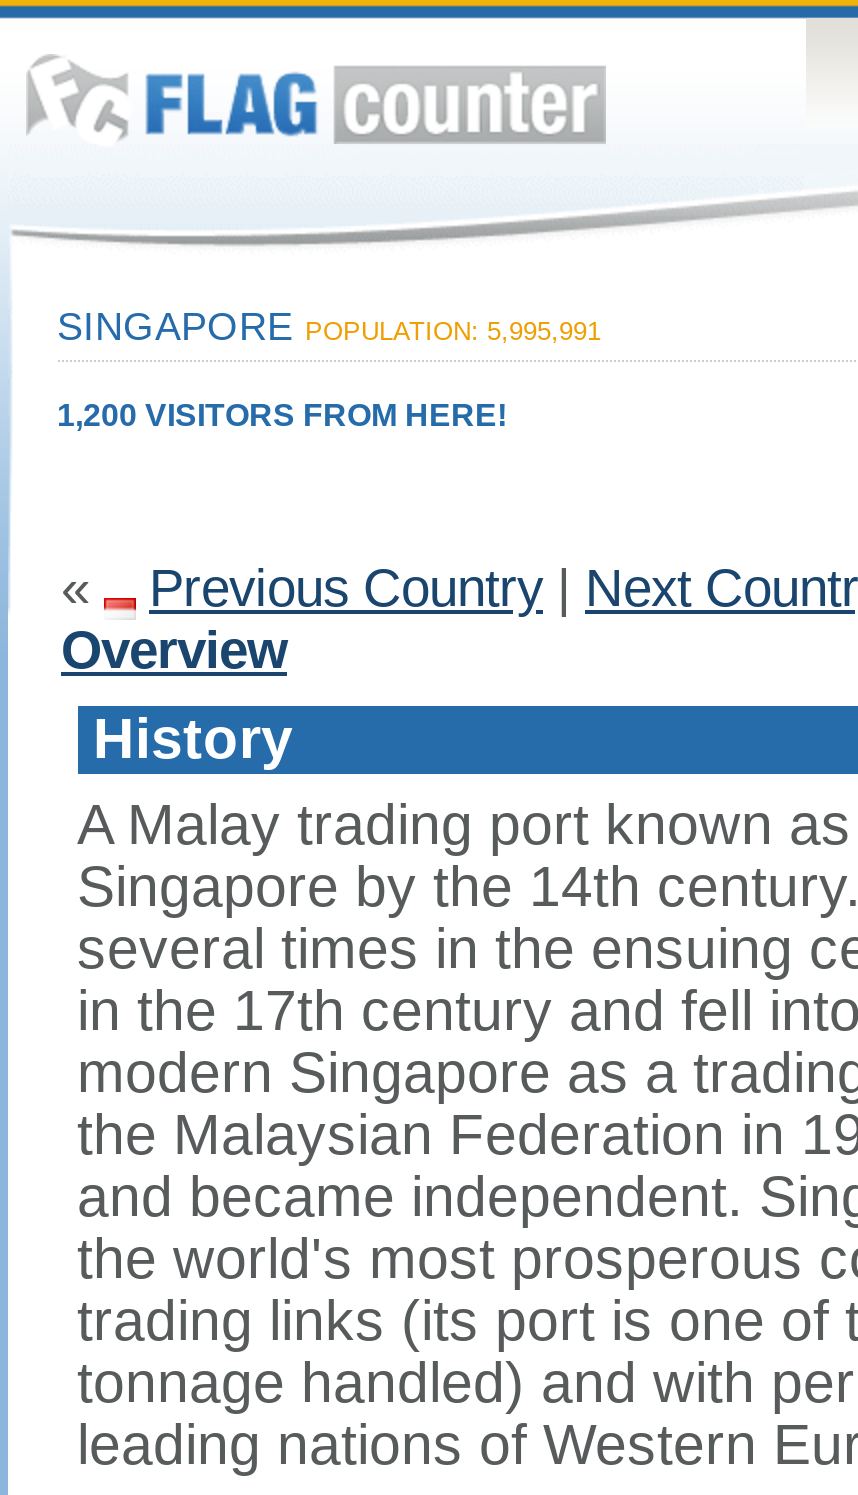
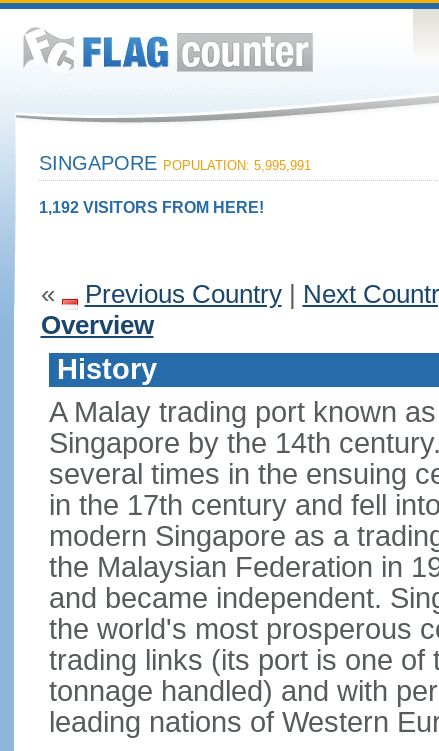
- 1,200 VISITORS FROM HERE!
+ 1,192 VISITORS FROM HERE!
